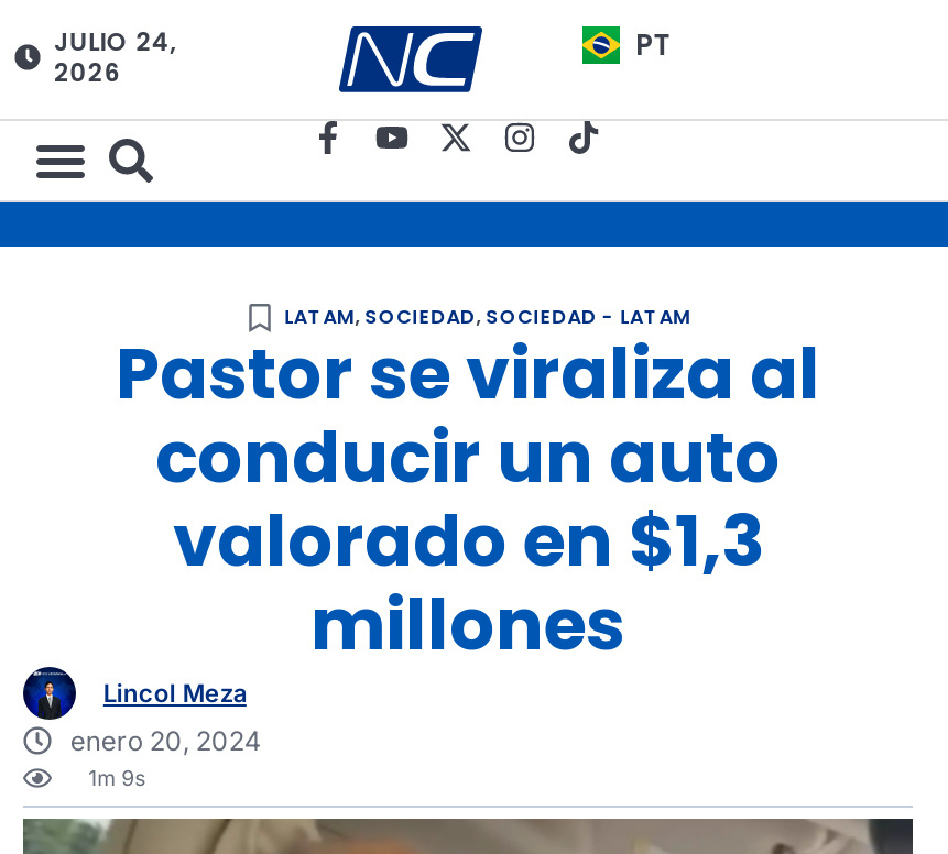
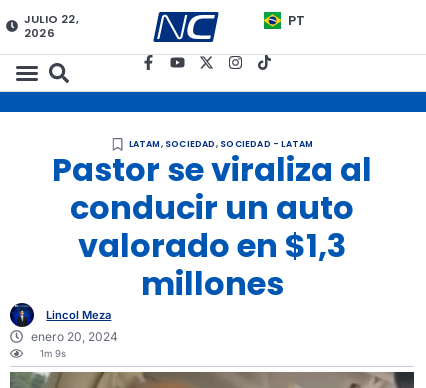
- JULIO 24,
+ JULIO 22,
